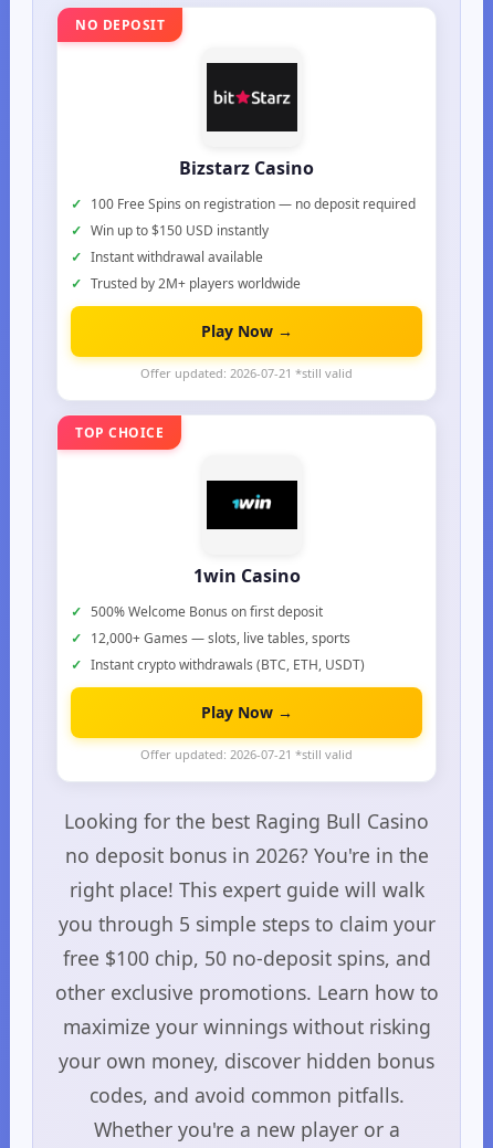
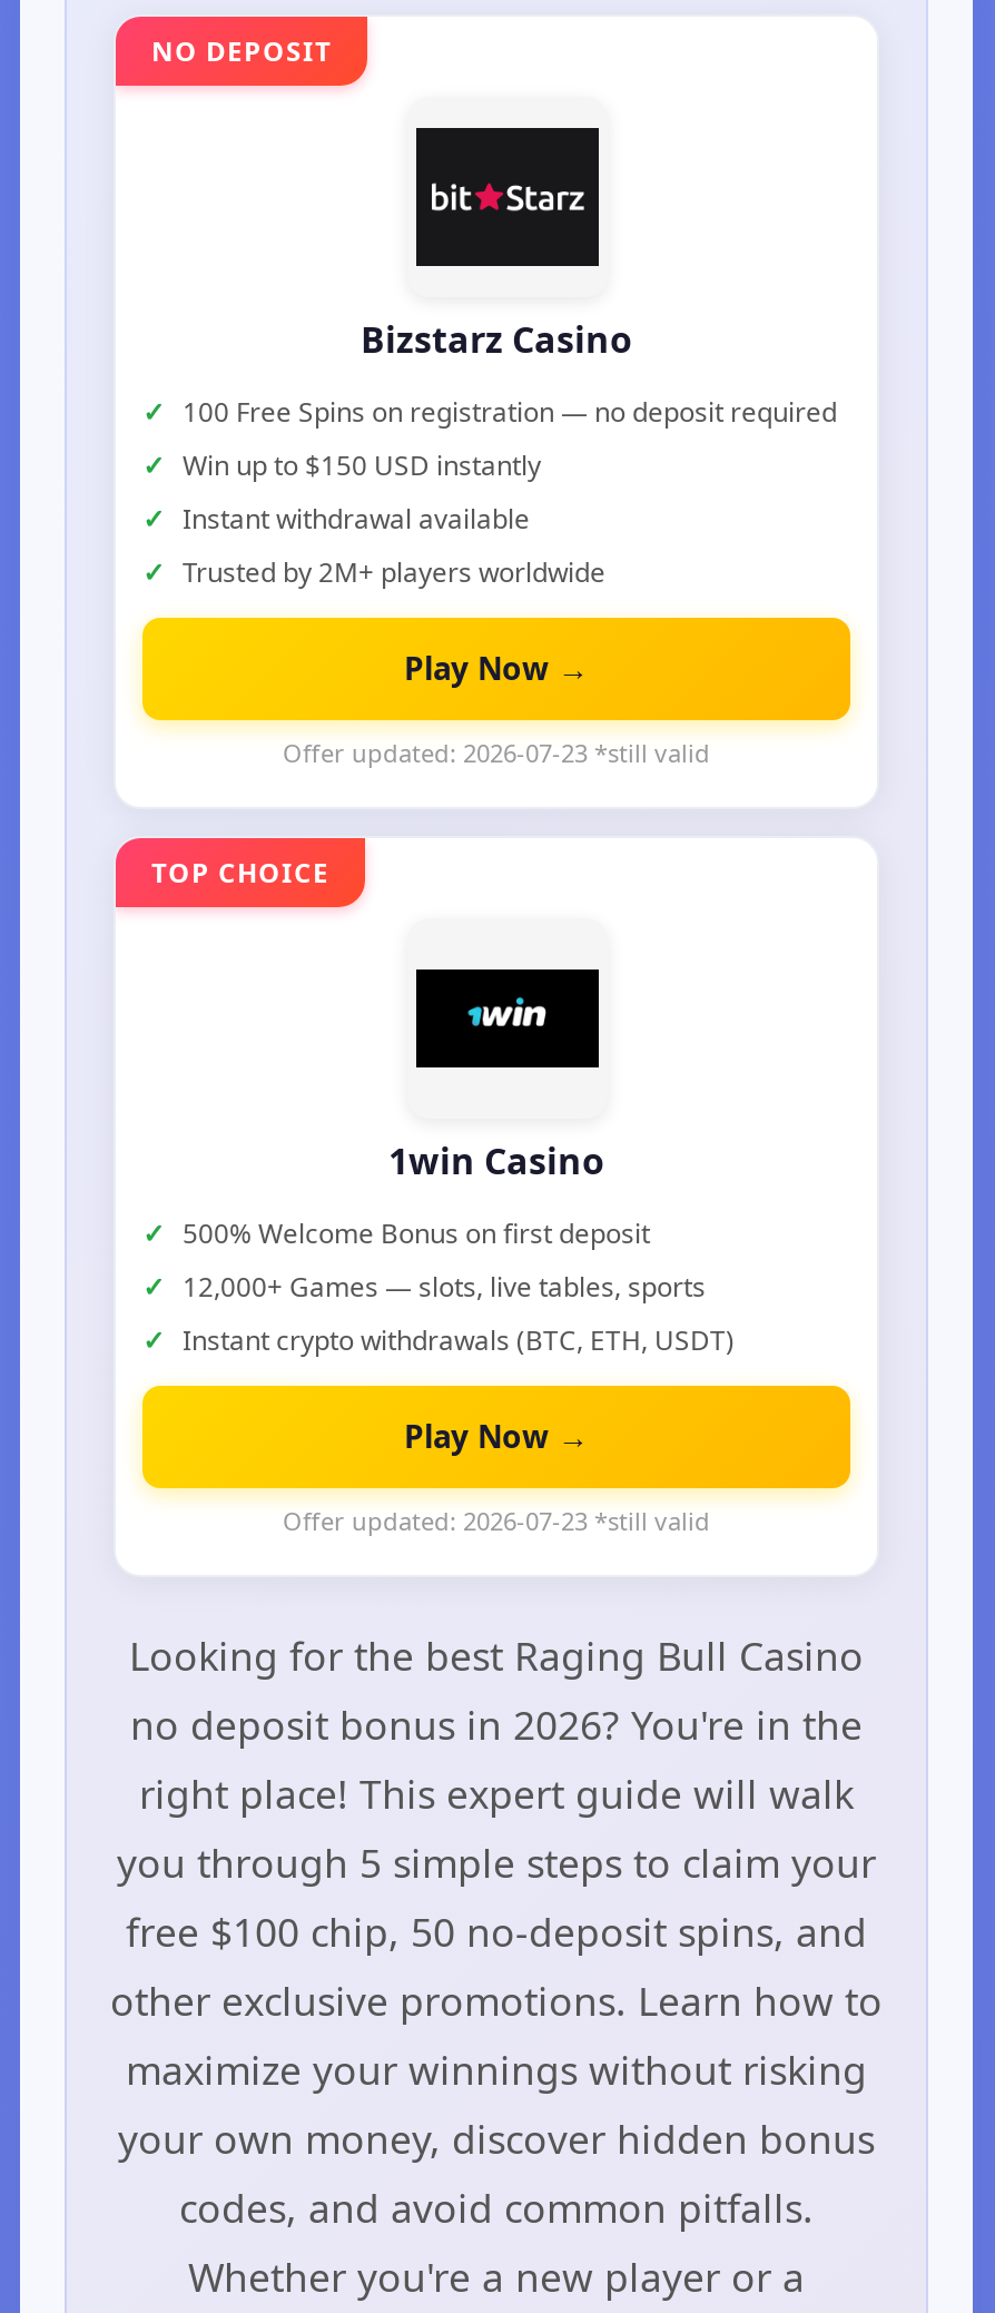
- Offer updated: 2026-07-21 *still valid
+ Offer updated: 2026-07-23 *still valid

- Offer updated: 2026-07-21 *still valid
+ Offer updated: 2026-07-23 *still valid
